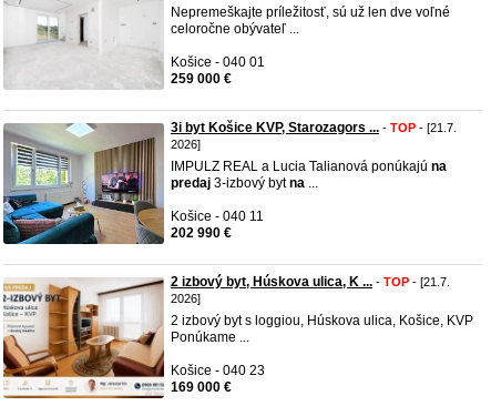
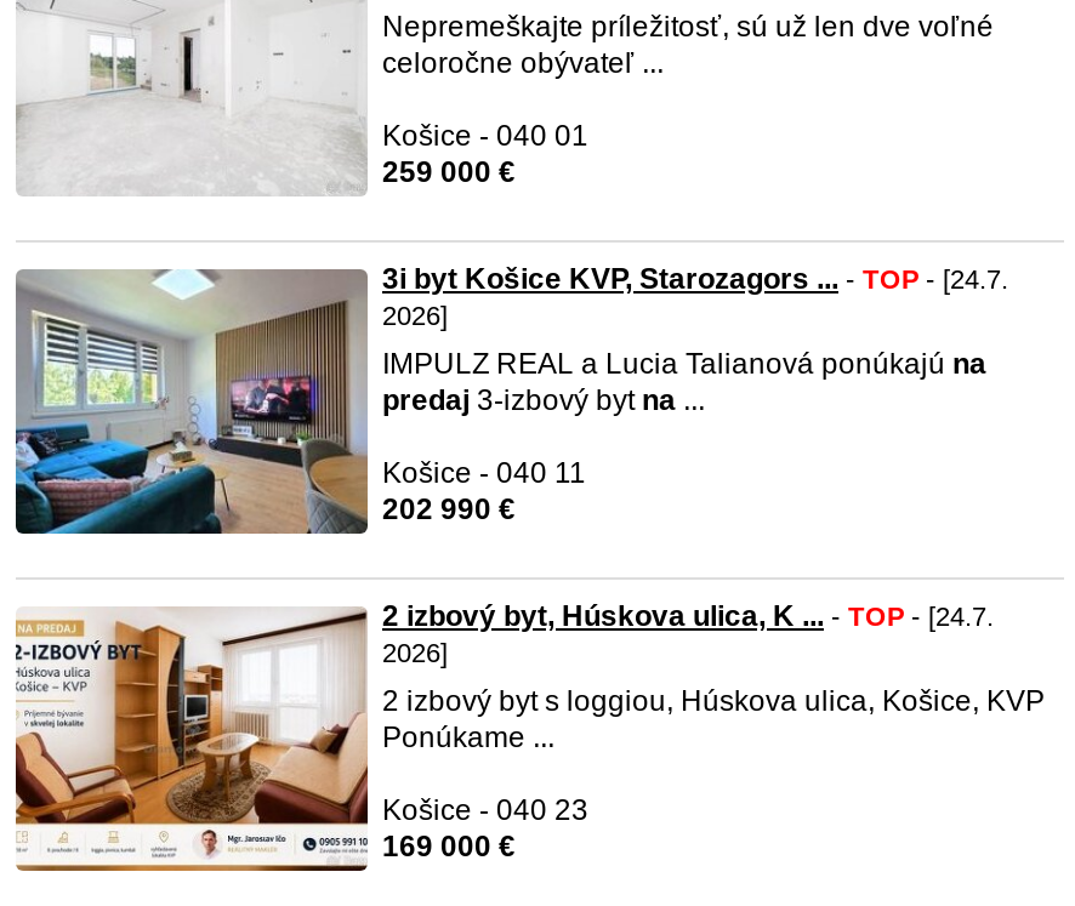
- 3i byt Košice KVP, Starozagors ... - TOP - [21.7.
+ 3i byt Košice KVP, Starozagors ... - TOP - [24.7.

- 2 izbový byt, Húskova ulica, K ... - TOP - [21.7.
+ 2 izbový byt, Húskova ulica, K ... - TOP - [24.7.
